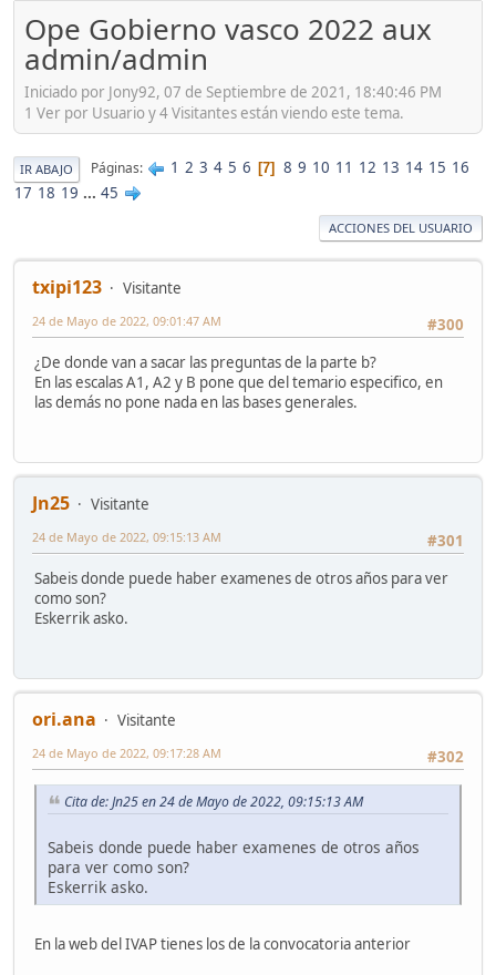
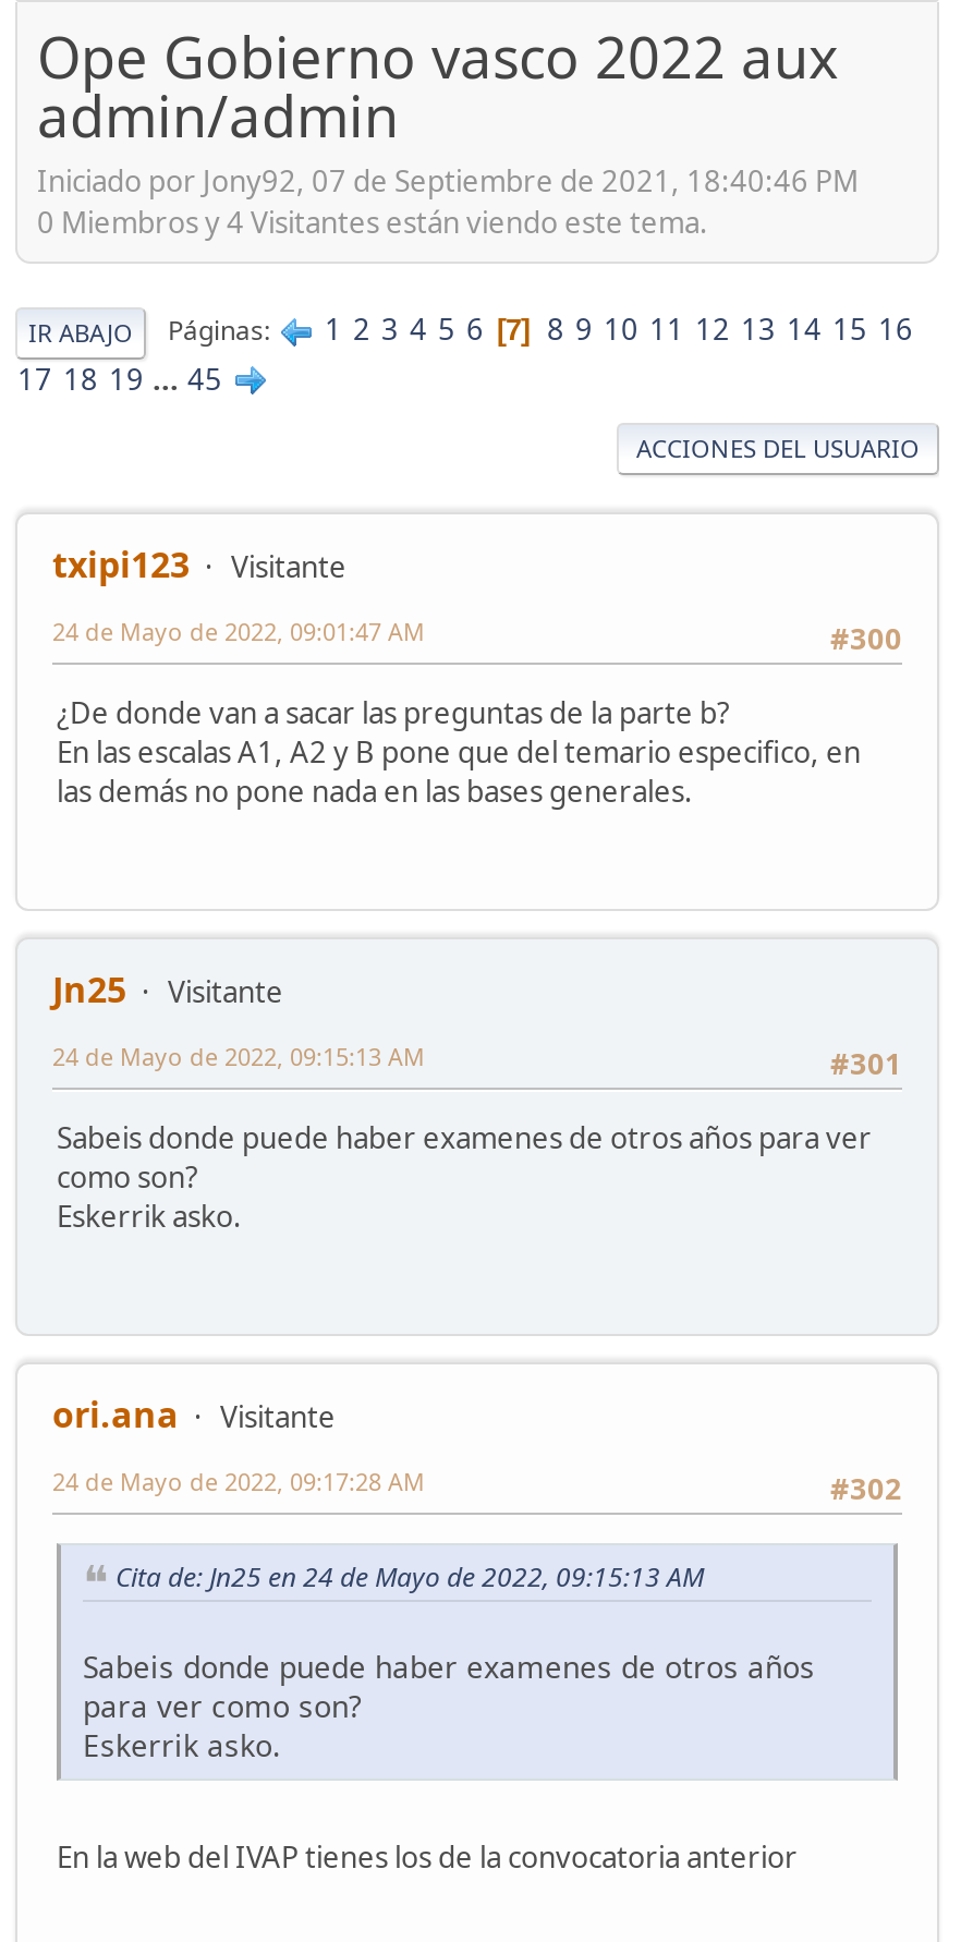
- 1 Ver por Usuario y 4 Visitantes están viendo este tema.
+ 0 Miembros y 4 Visitantes están viendo este tema.
